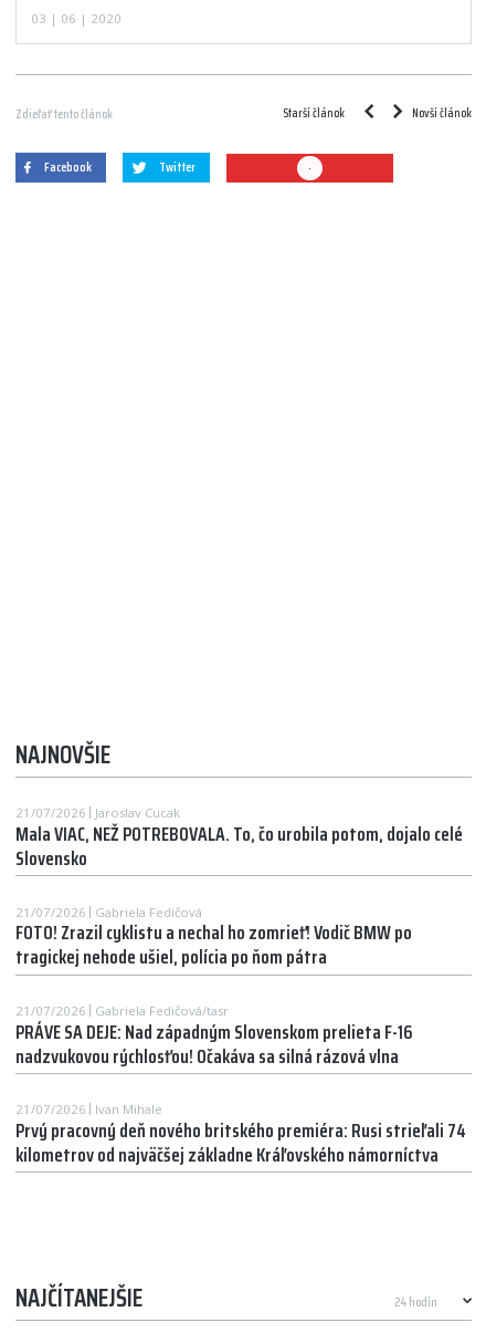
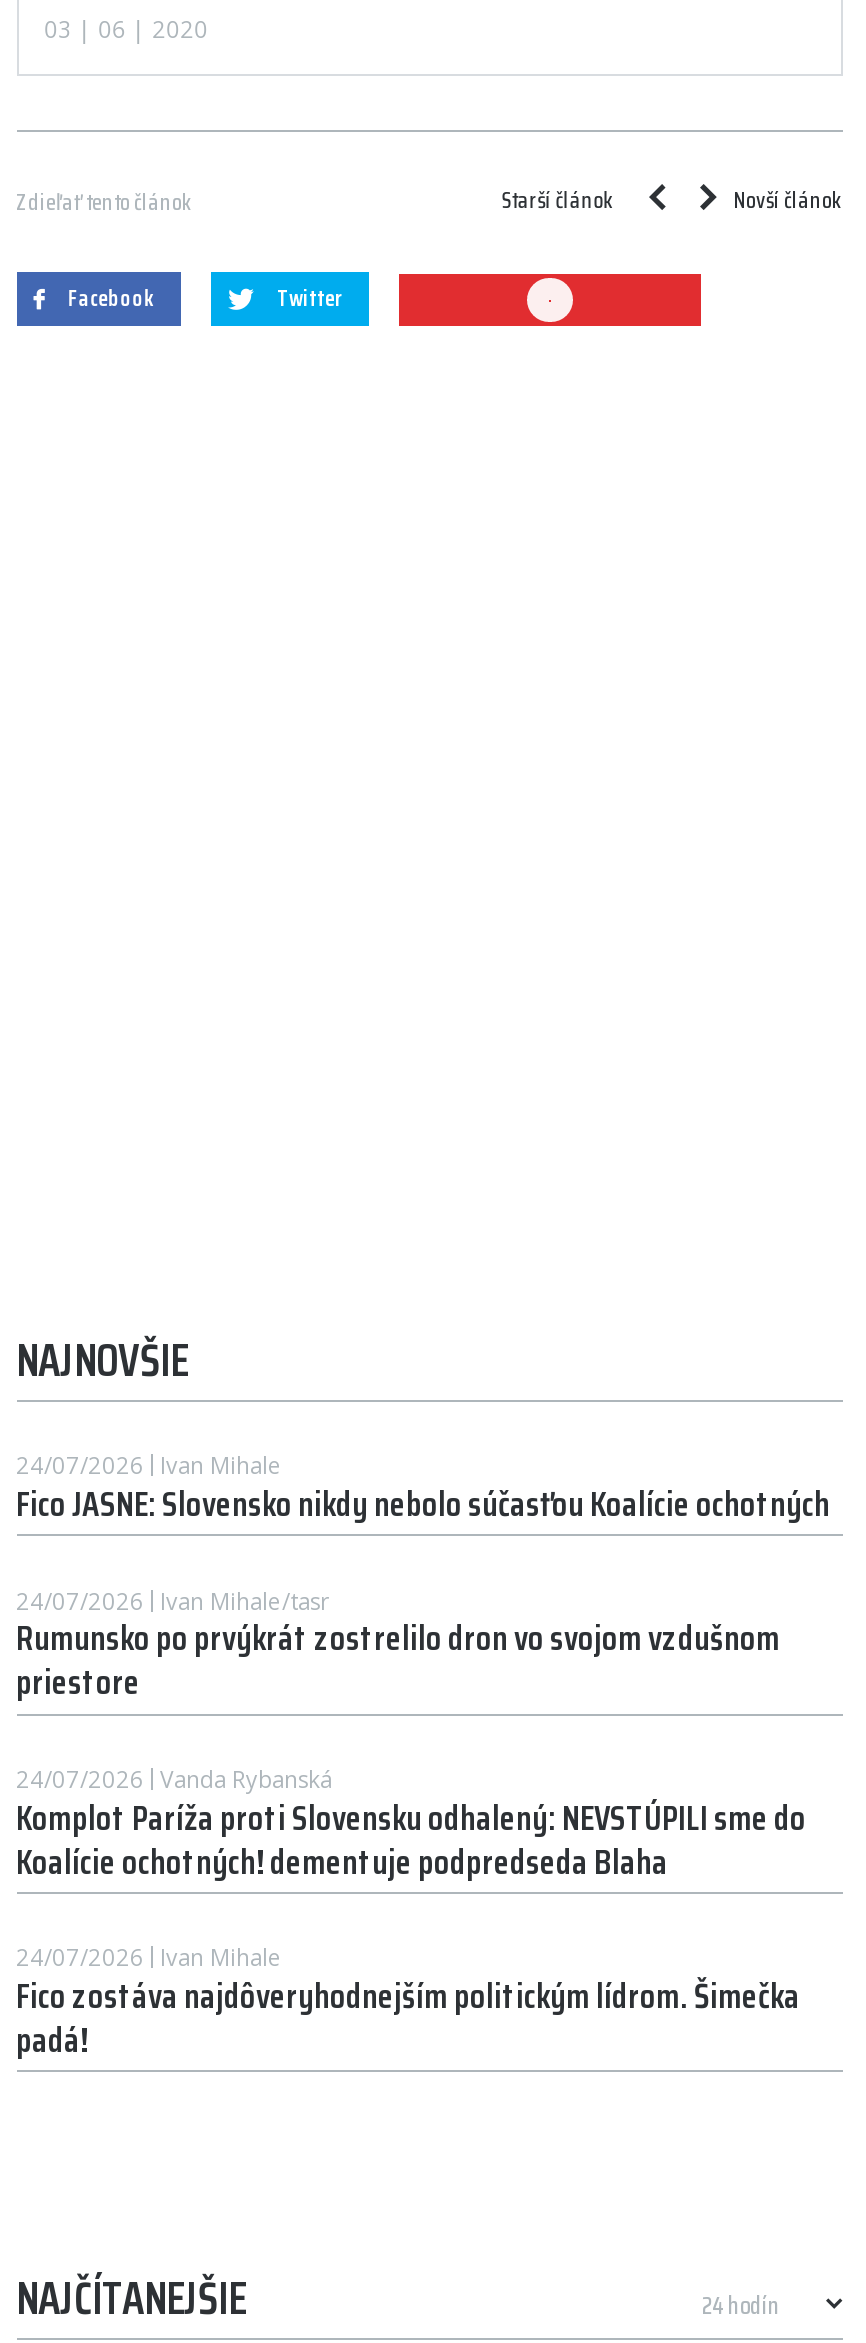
- 21/07/2026 Jaroslav Cucak
- Mala VIAC, NEŽ POTREBOVALA. To, čo urobila potom, dojalo celé
- Slovensko
+ 24/07/2026 Ivan Mihale
+ Fico JASNE: Slovensko nikdy nebolo súčasťou Koalície ochotných

- 21/07/2026 Gabriela Fedičová
- FOTO! Zrazil cyklistu a nechal ho zomrieť! Vodič BMW po
- tragickej nehode ušiel, polícia po ňom pátra
+ 24/07/2026 Ivan Mihale/tasr
+ Rumunsko po prvýkrát zostrelilo dron vo svojom vzdušnom
+ priestore

- 21/07/2026 Gabriela Fedičová/tasr
- PRÁVE SA DEJE: Nad západným Slovenskom prelieta F-16
- nadzvukovou rýchlosťou! Očakáva sa silná rázová vlna
+ 24/07/2026 Vanda Rybanská
+ Komplot Paríža proti Slovensku odhalený: NEVSTÚPILI sme do
+ Koalície ochotných! dementuje podpredseda Blaha

- 21/07/2026 Ivan Mihale
- Prvý pracovný deň nového britského premiéra: Rusi strieľali 74
- kilometrov od najväčšej základne Kráľovského námorníctva
+ 24/07/2026 Ivan Mihale
+ Fico zostáva najdôveryhodnejším politickým lídrom. Šimečka
+ padá!
